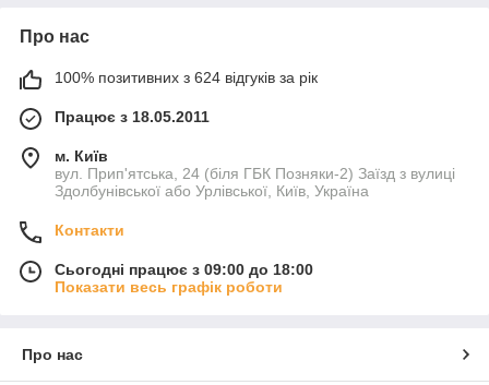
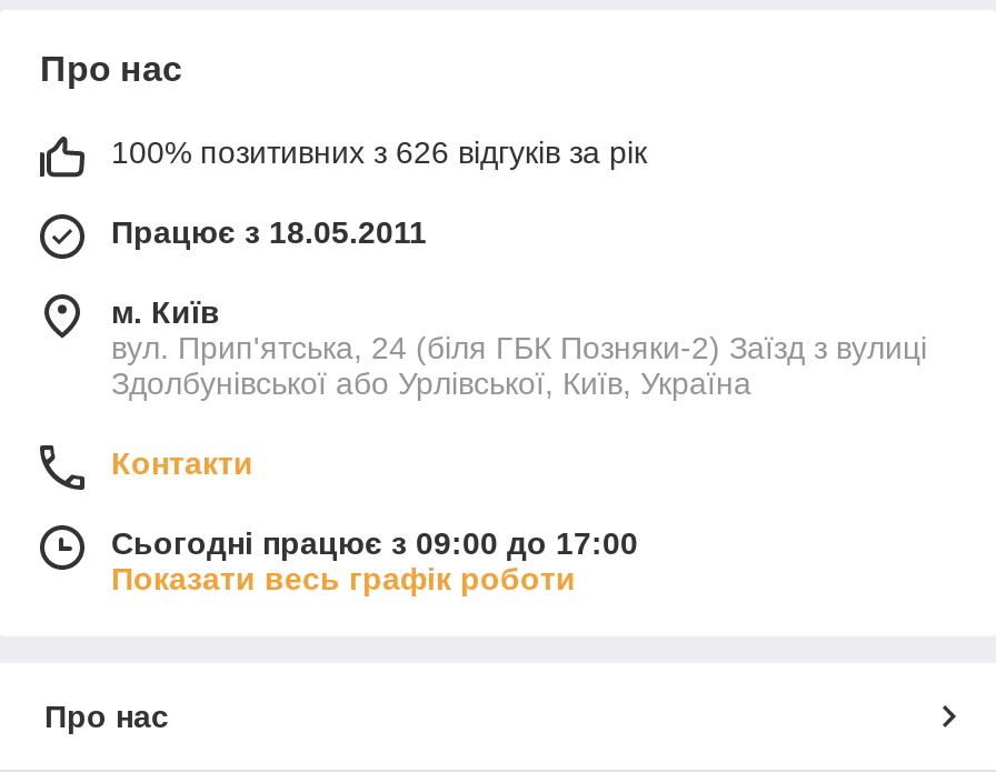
- 100% позитивних з 624 відгуків за рік
+ 100% позитивних з 626 відгуків за рік

- Сьогодні працює з 09:00 до 18:00
+ Сьогодні працює з 09:00 до 17:00
